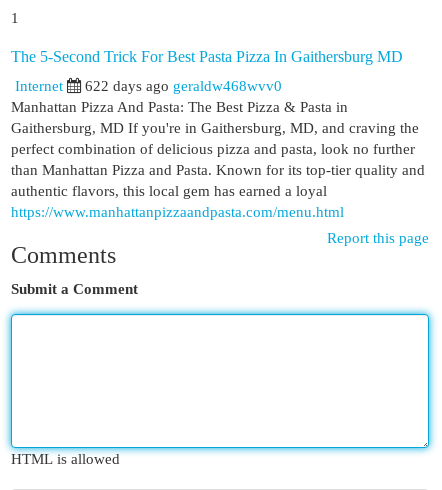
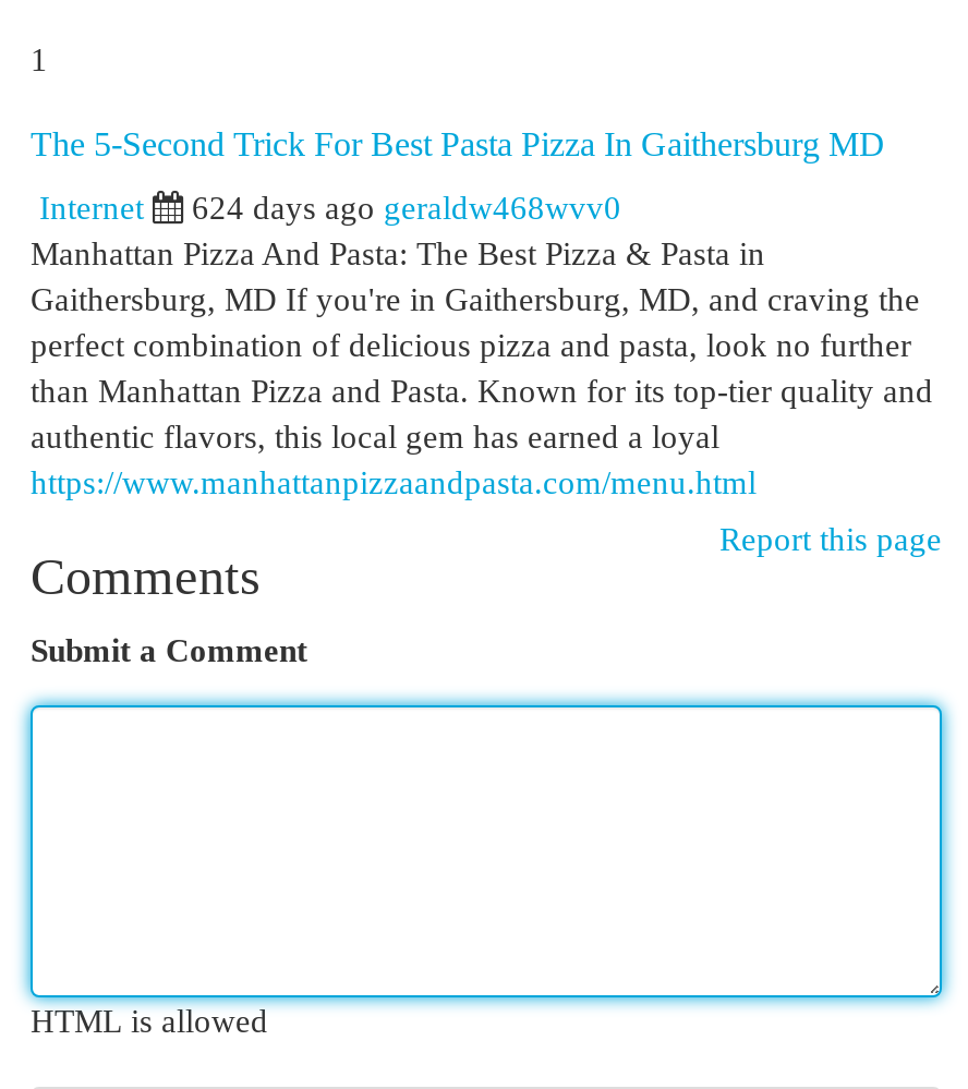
- 622 days ago geraldw468wvv0
+ 624 days ago geraldw468wvv0
